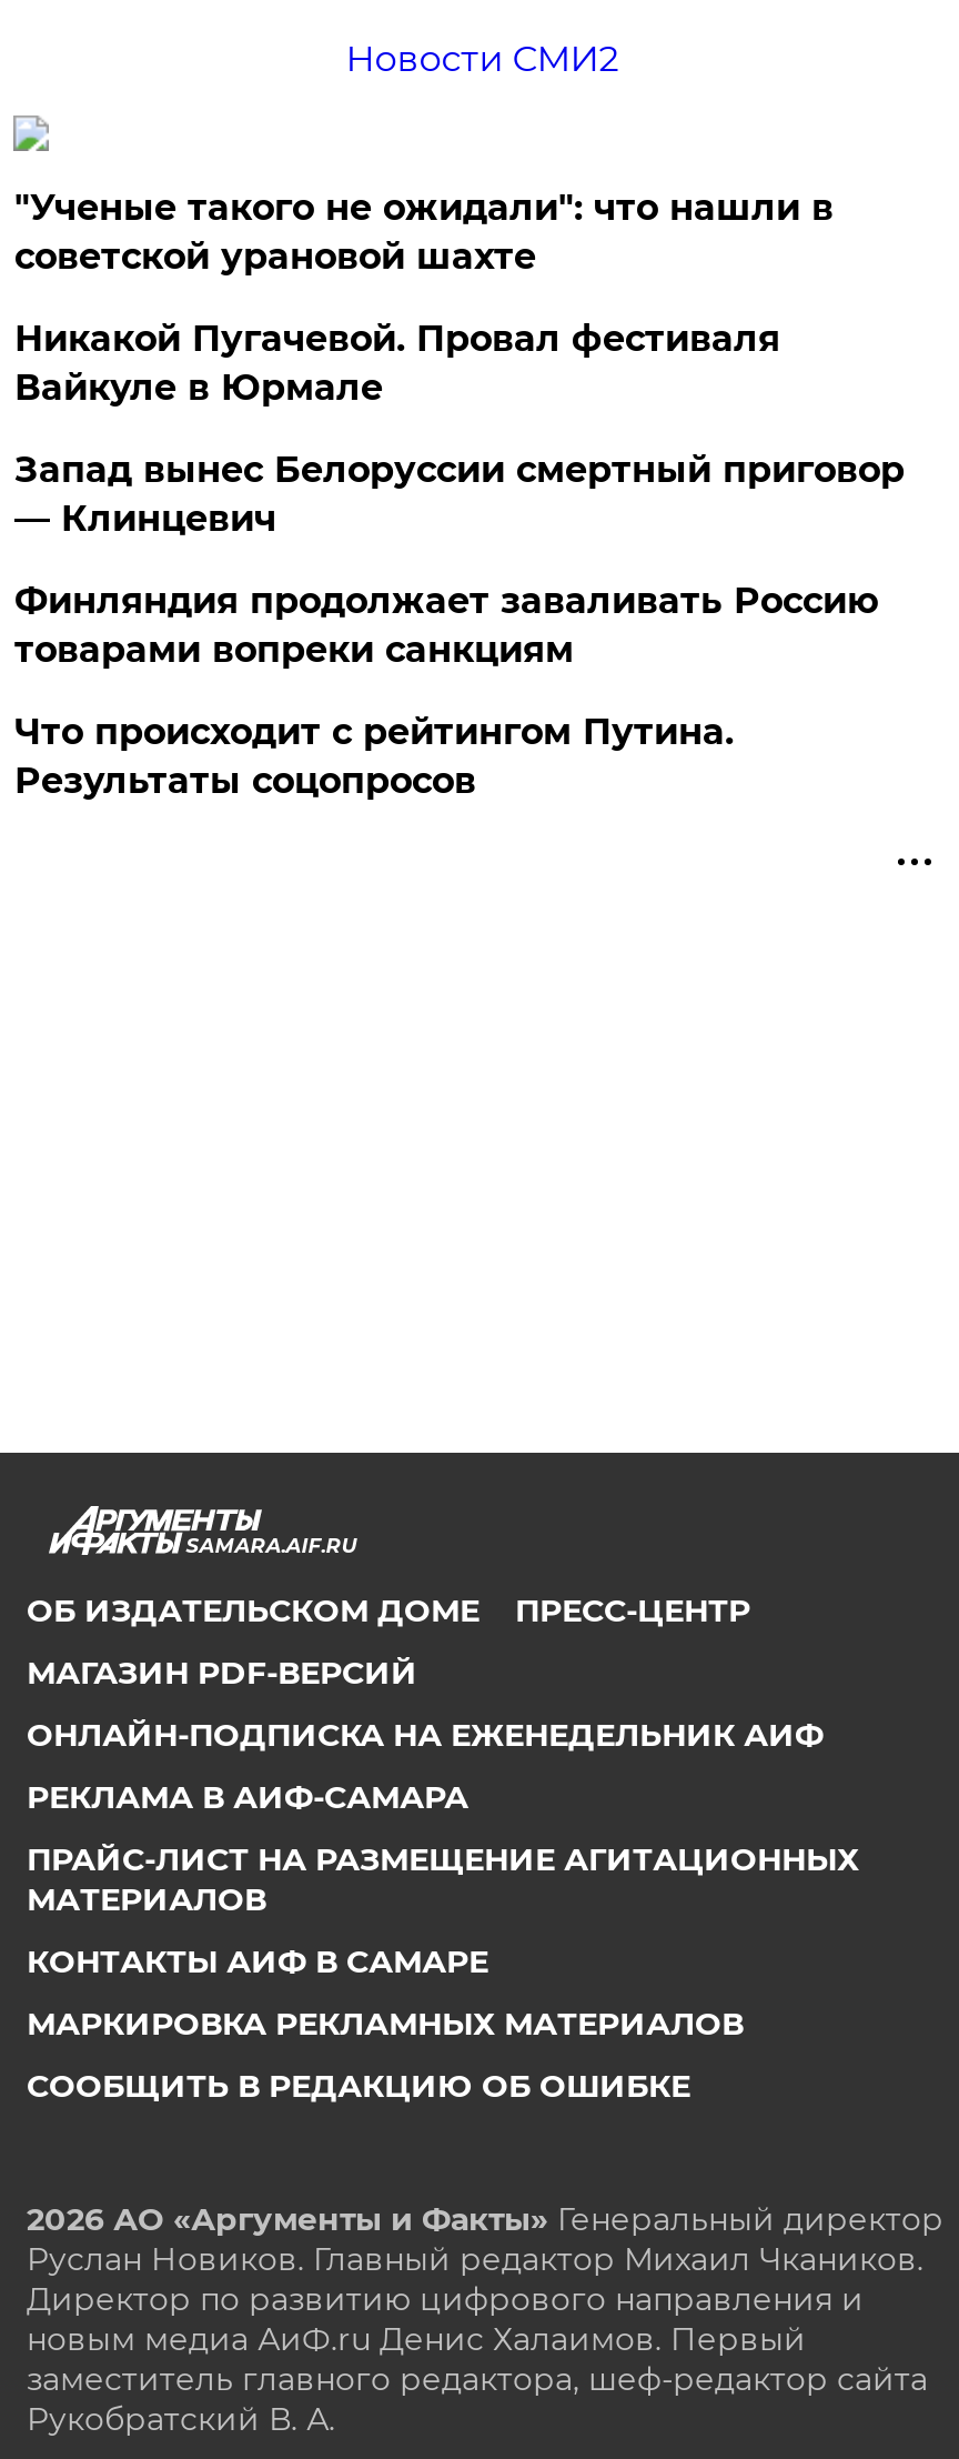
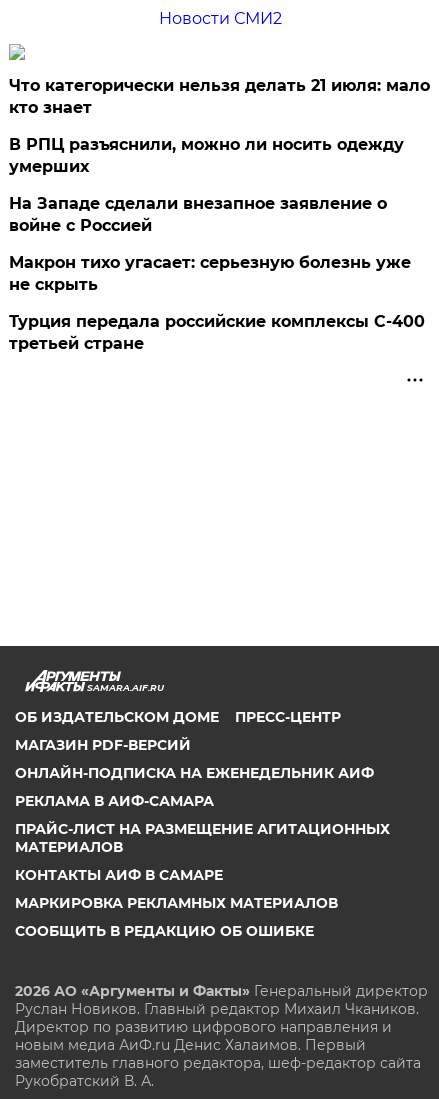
- "Ученые такого не ожидали": что нашли в
- советской урановой шахте
+ Что категорически нельзя делать 21 июля: мало
+ кто знает

- Никакой Пугачевой. Провал фестиваля
- Вайкуле в Юрмале
+ В РПЦ разъяснили, можно ли носить одежду
+ умерших

- Запад вынес Белоруссии смертный приговор
- — Клинцевич
+ На Западе сделали внезапное заявление о
+ войне с Россией

- Финляндия продолжает заваливать Россию
- товарами вопреки санкциям
+ Макрон тихо угасает: серьезную болезнь уже
+ не скрыть

- Что происходит с рейтингом Путина.
- Результаты соцопросов
+ Турция передала российские комплексы С-400
+ третьей стране
